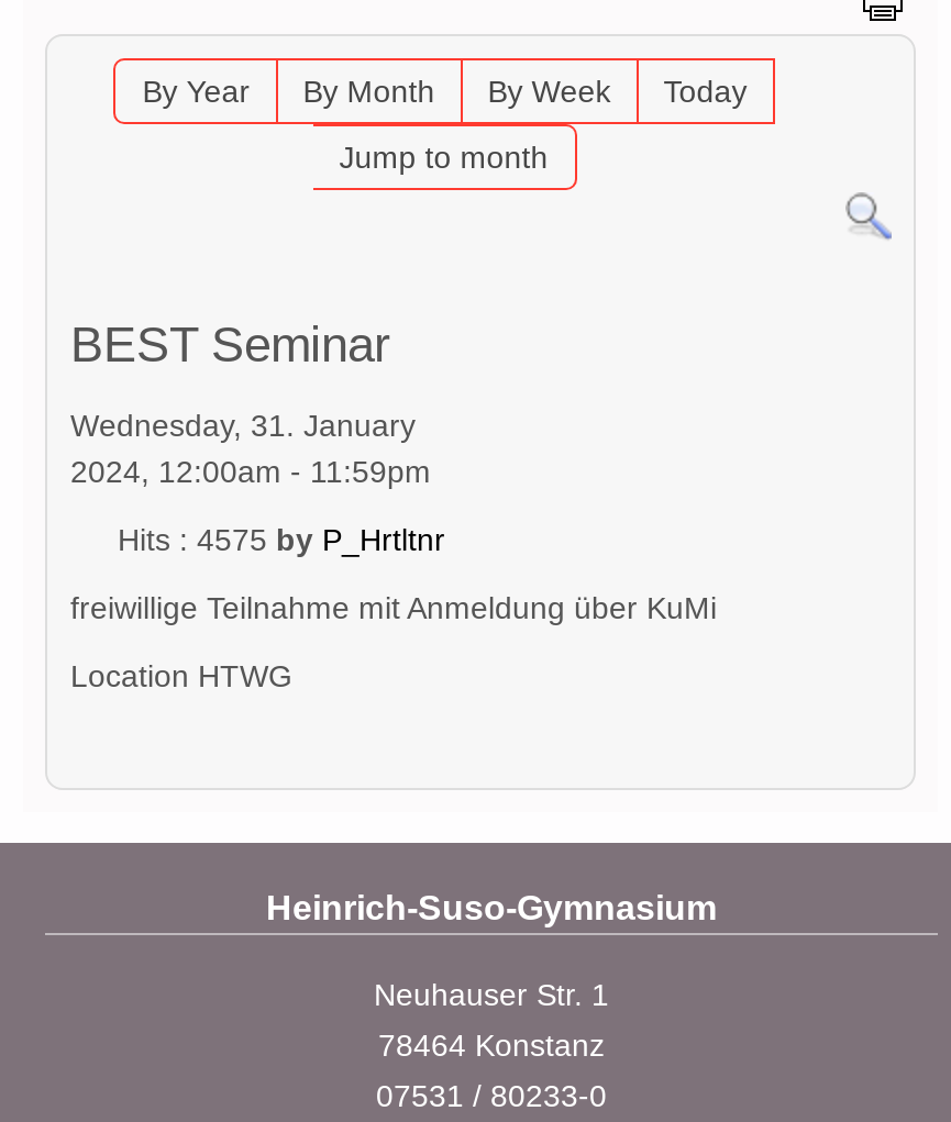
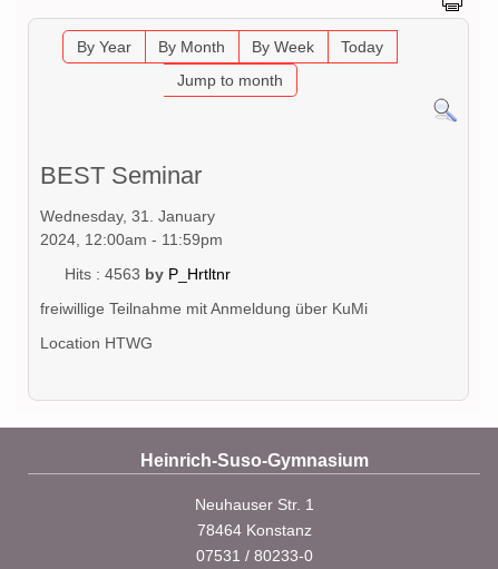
- Hits: 4575 by P_Hrtltnr
+ Hits: 4563 by P_Hrtltnr
